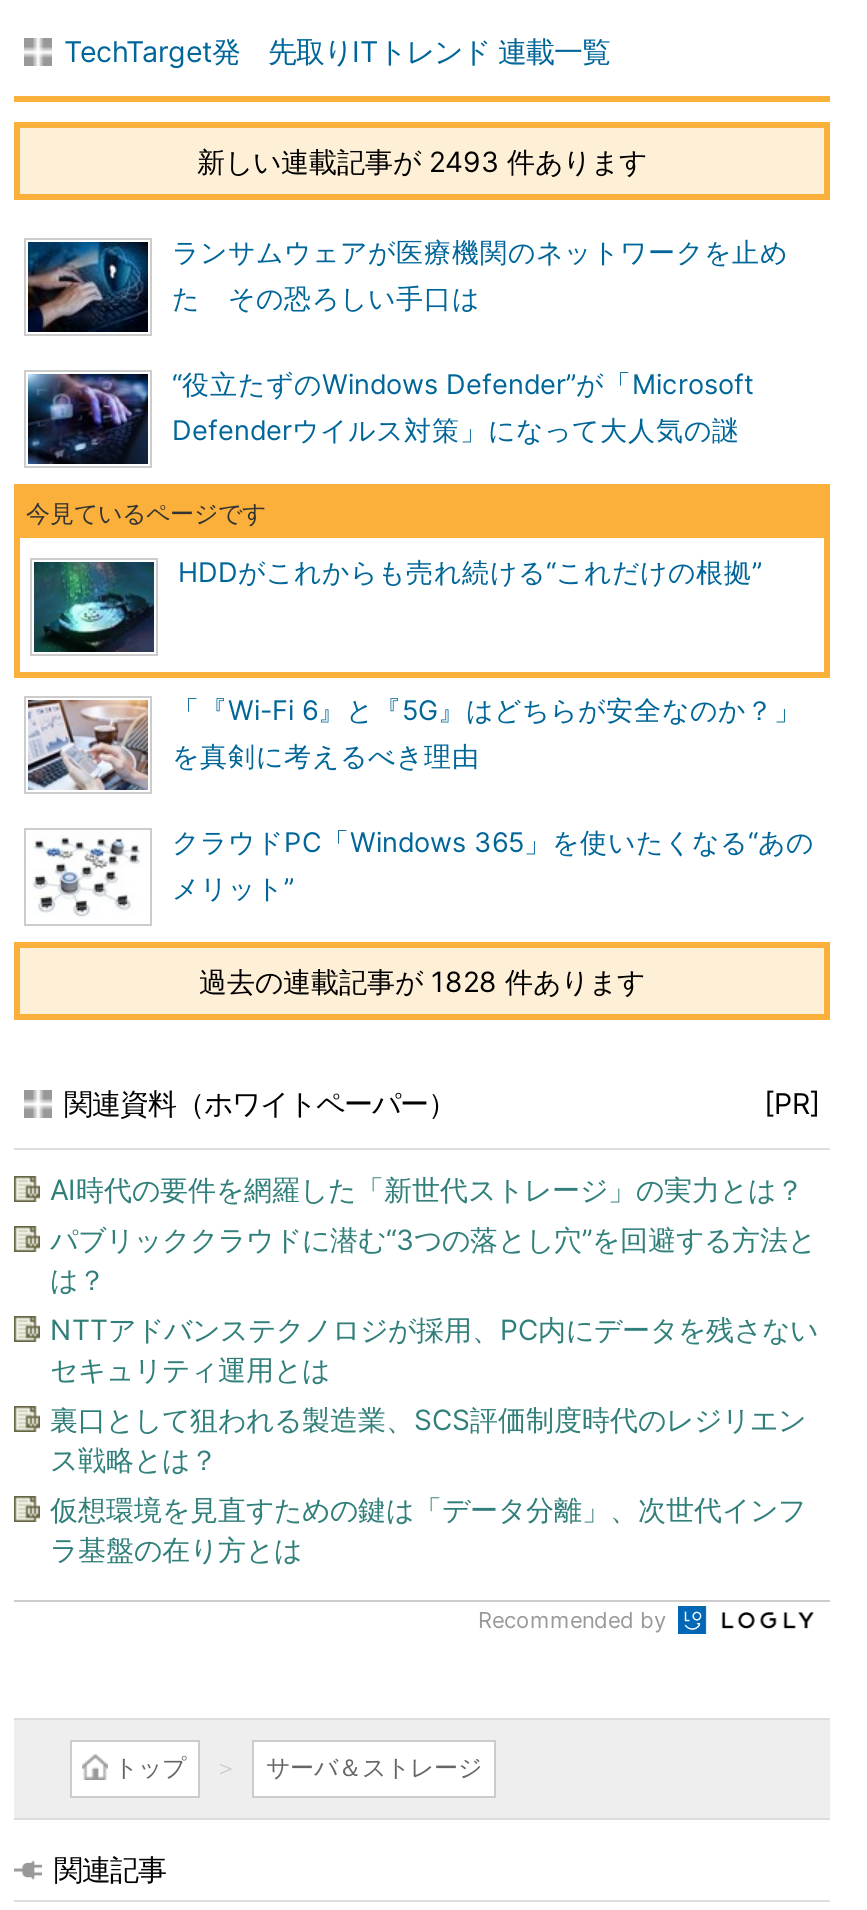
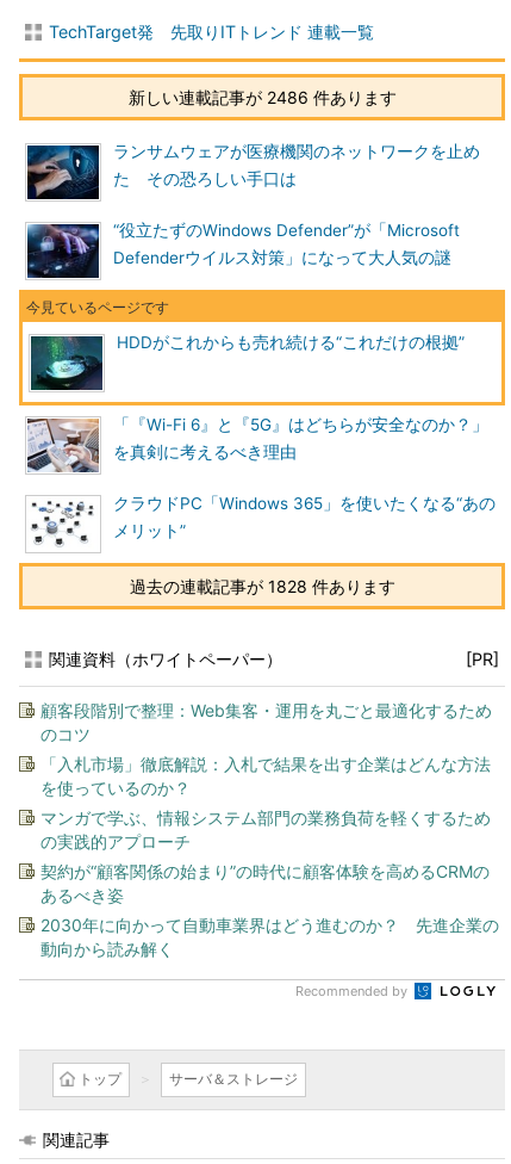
- 新しい連載記事が 2493 件あります
+ 新しい連載記事が 2486 件あります

- AI時代の要件を網羅した「新世代ストレージ」の実力とは？
+ 顧客段階別で整理：Web集客・運用を丸ごと最適化するため
+ のコツ

- パブリッククラウドに潜む“3つの落とし穴”を回避する方法と
- は？
+ 「入札市場」徹底解説：入札で結果を出す企業はどんな方法
+ を使っているのか？

- NTTアドバンステクノロジが採用、PC内にデータを残さない
- セキュリティ運用とは
+ マンガで学ぶ、情報システム部門の業務負荷を軽くするため
+ の実践的アプローチ

- 裏口として狙われる製造業、SCS評価制度時代のレジリエン
- ス戦略とは？
+ 契約が“顧客関係の始まり”の時代に顧客体験を高めるCRMの
+ あるべき姿

- 仮想環境を見直すための鍵は「データ分離」、次世代インフ
- ラ基盤の在り方とは
+ 2030年に向かって自動車業界はどう進むのか？ 先進企業の
+ 動向から読み解く
